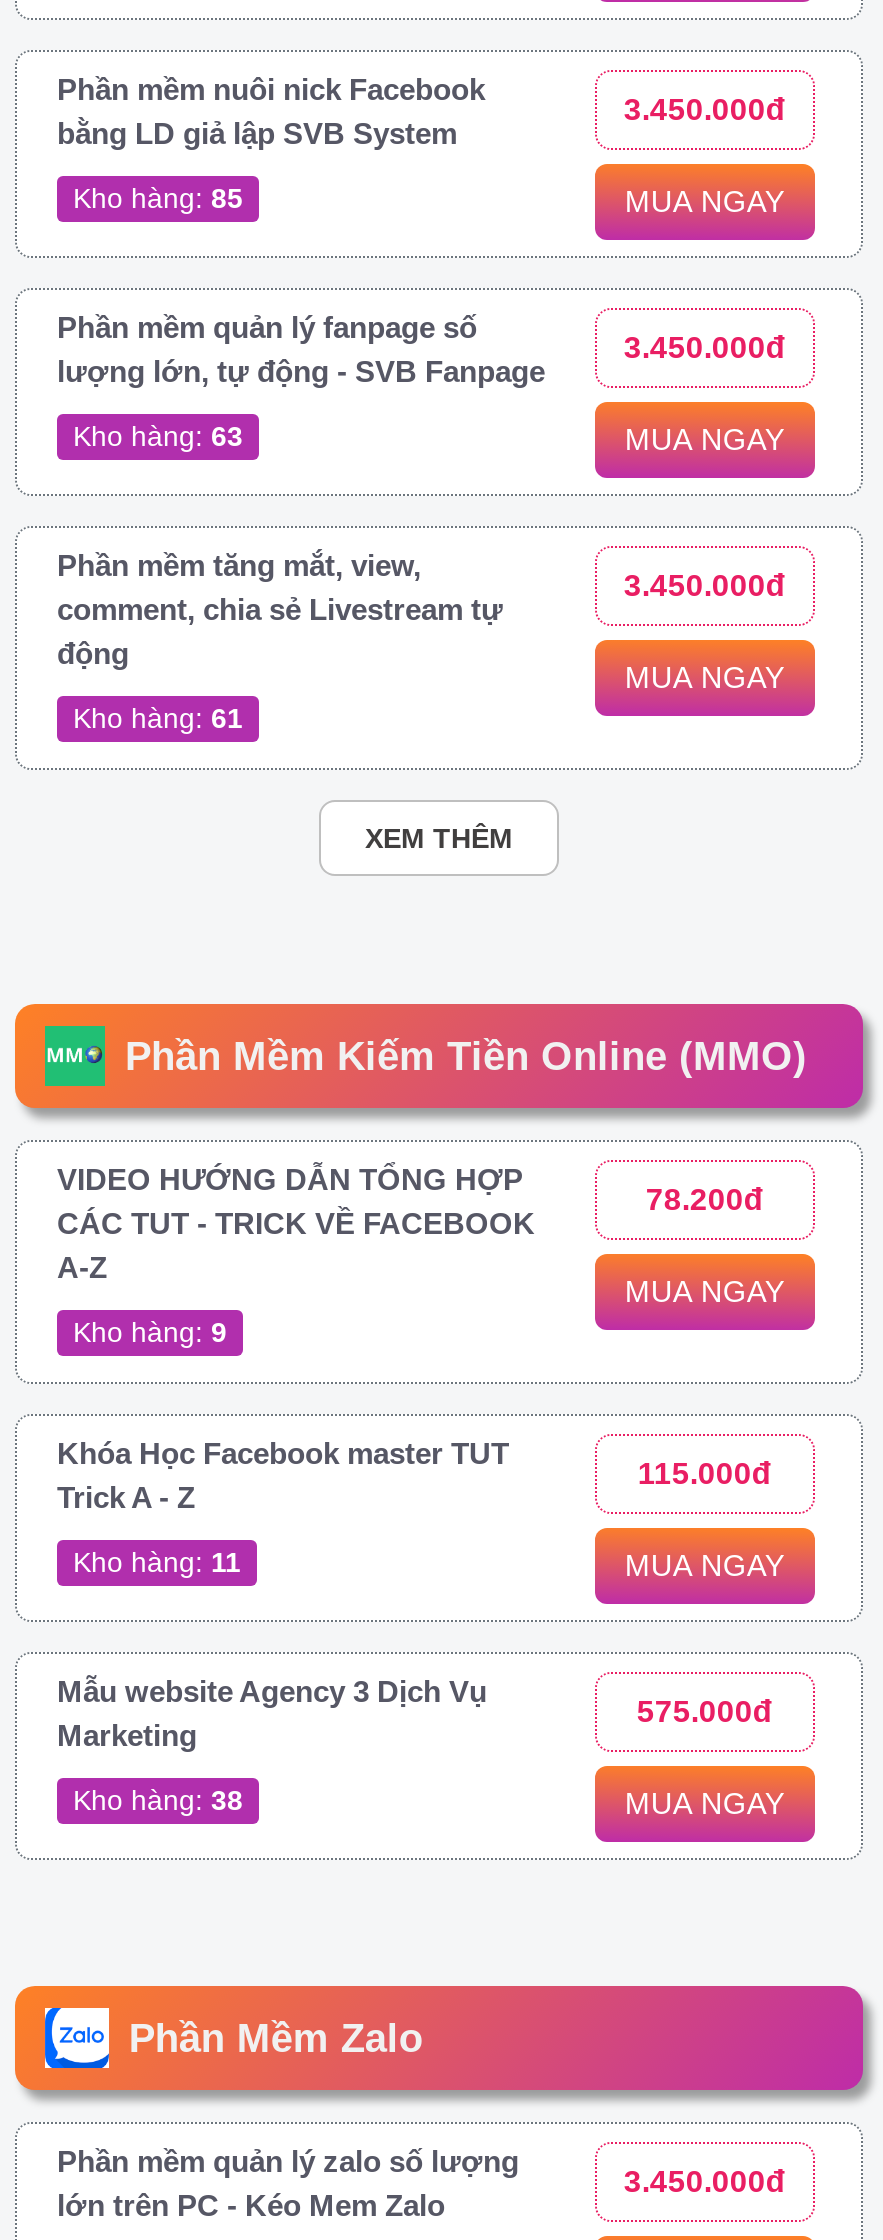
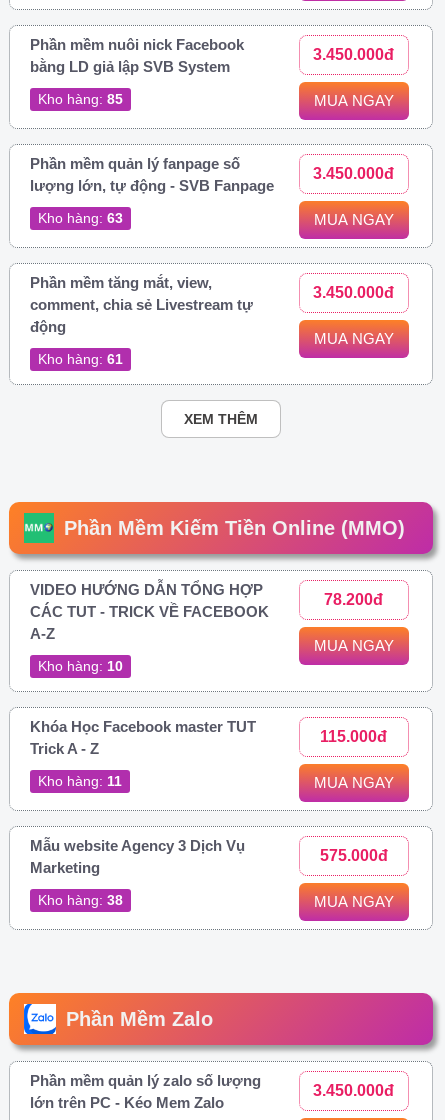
- Kho hàng: 9
+ Kho hàng: 10
